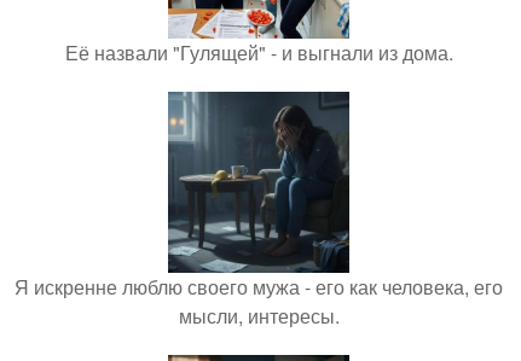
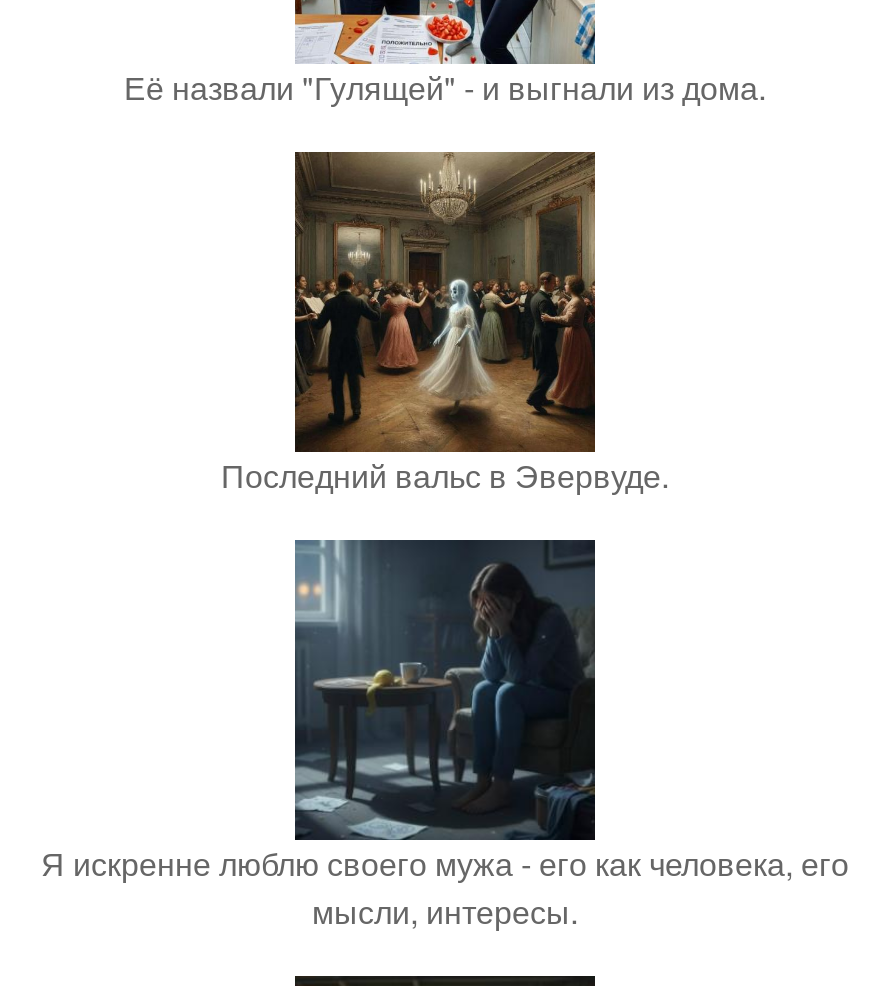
+ [image]
+ Последний вальс в Эвервуде.
